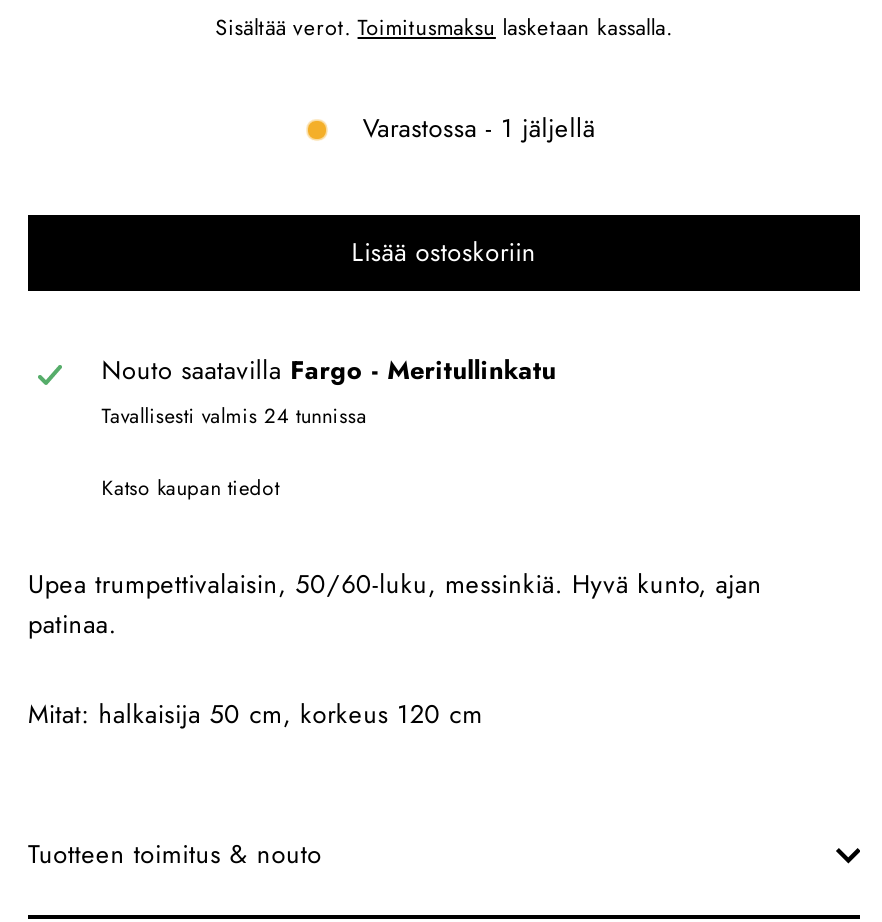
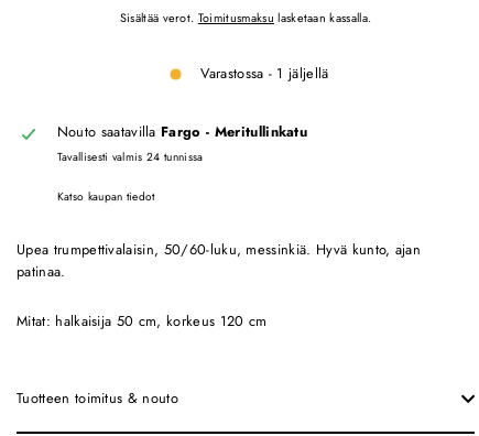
- Lisää ostoskoriin
